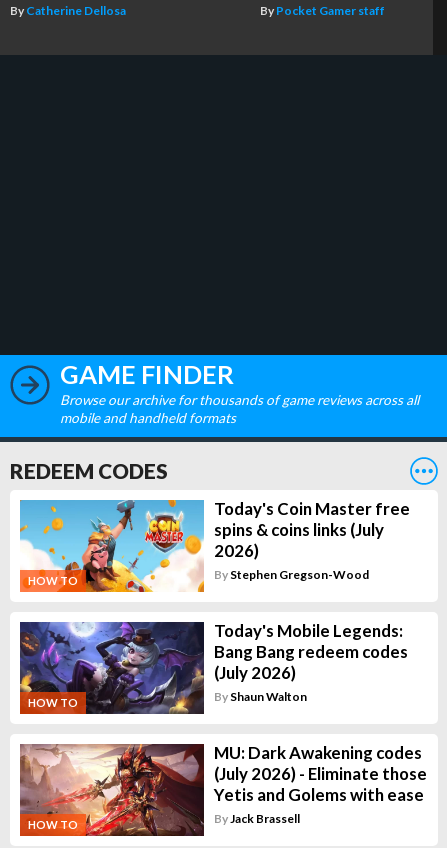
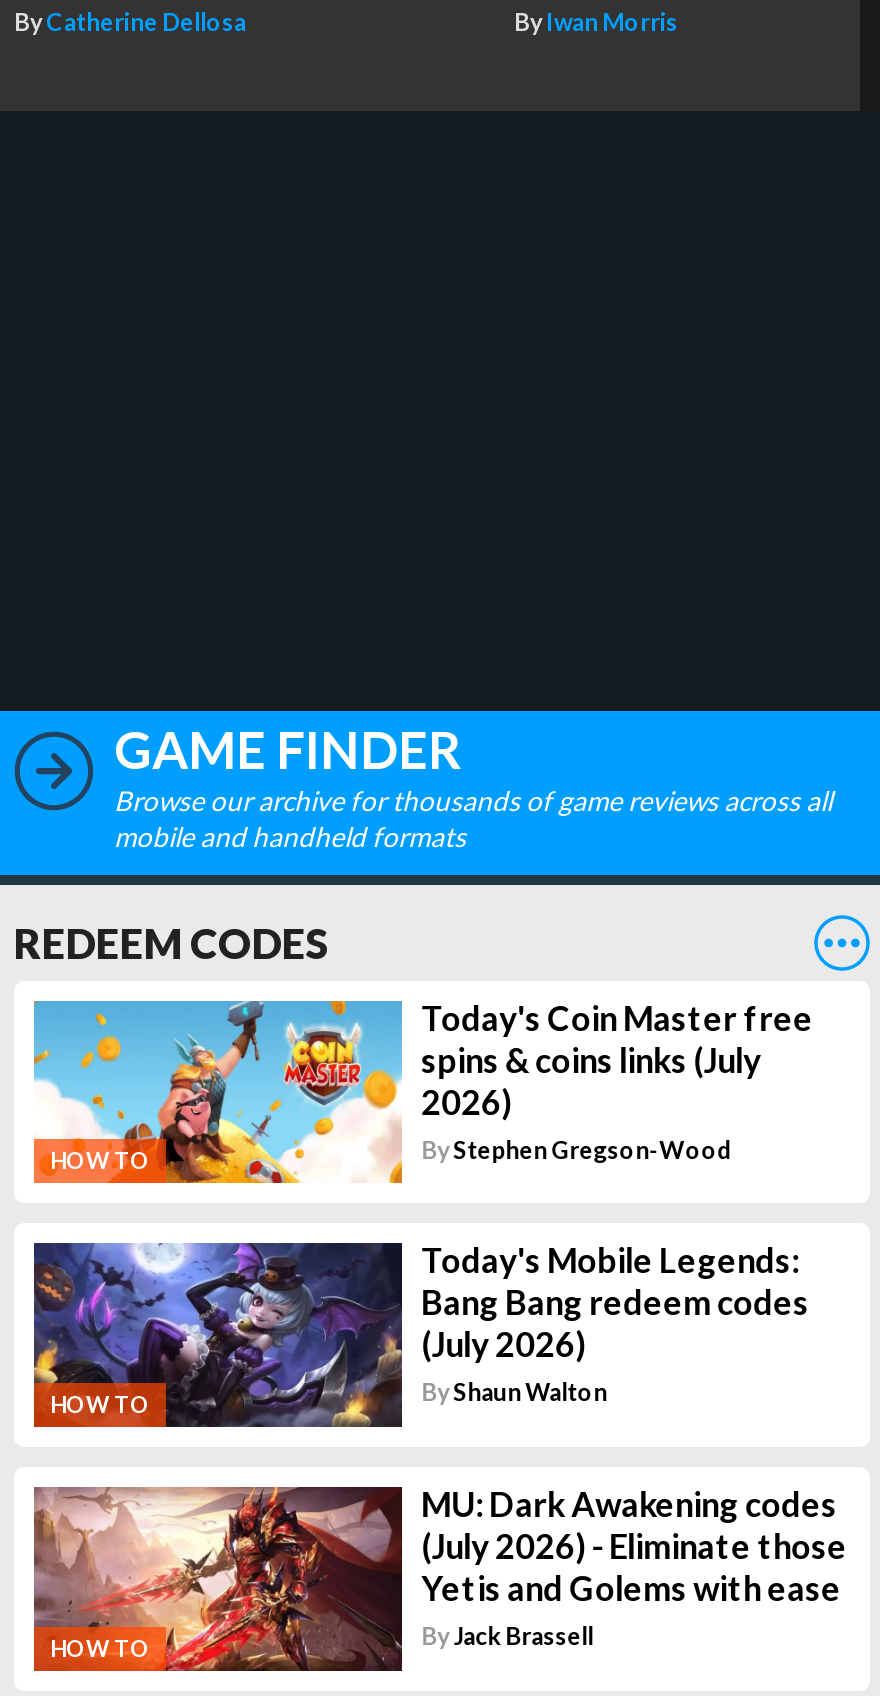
- ByPocket Gamer staff
+ ByIwan Morris
